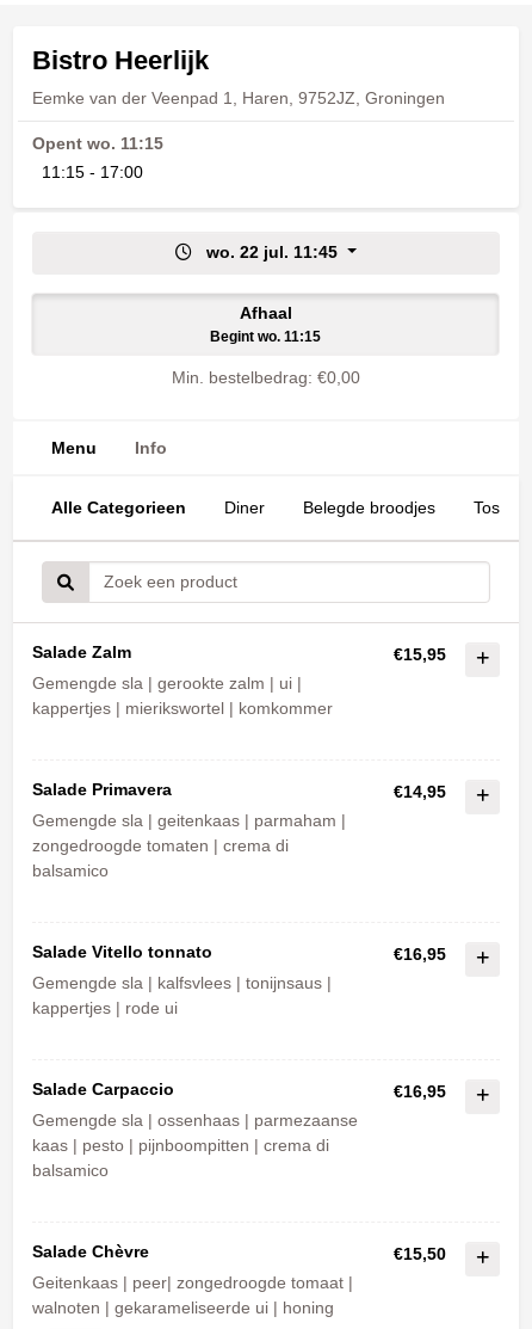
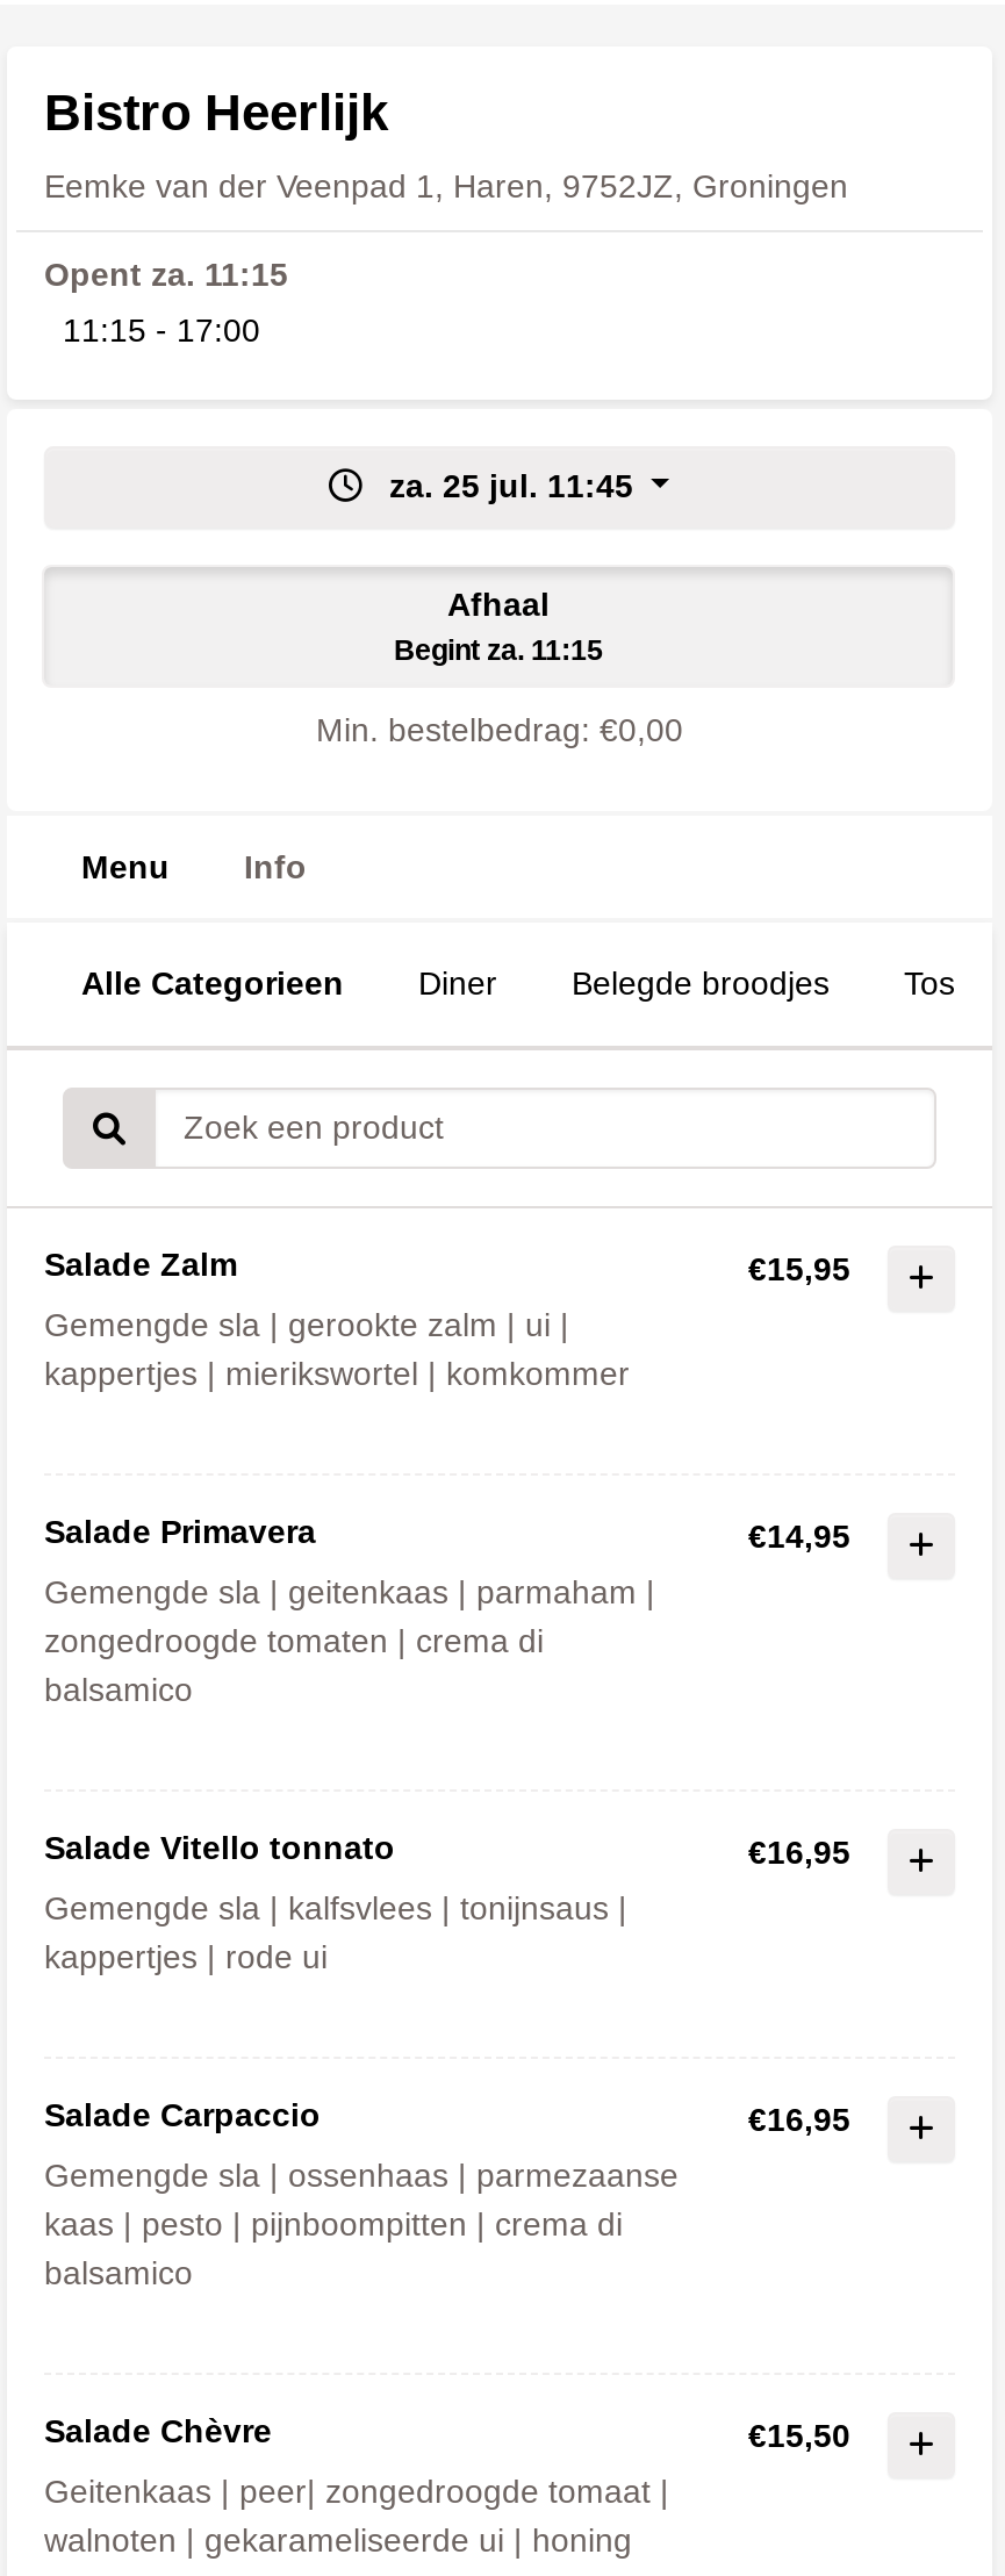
- Opent wo. 11:15
+ Opent za. 11:15

- wo. 22 jul. 11:45
+ za. 25 jul. 11:45

- Begint wo. 11:15
+ Begint za. 11:15
